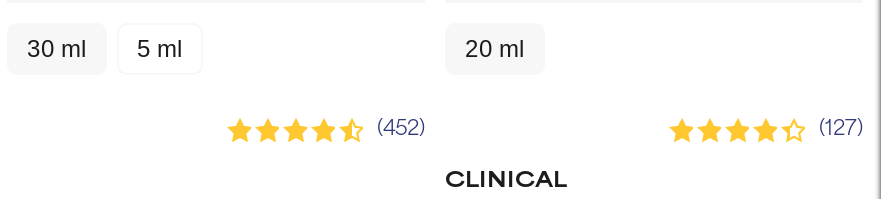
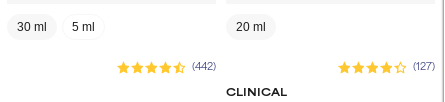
- (452)
+ (442)
